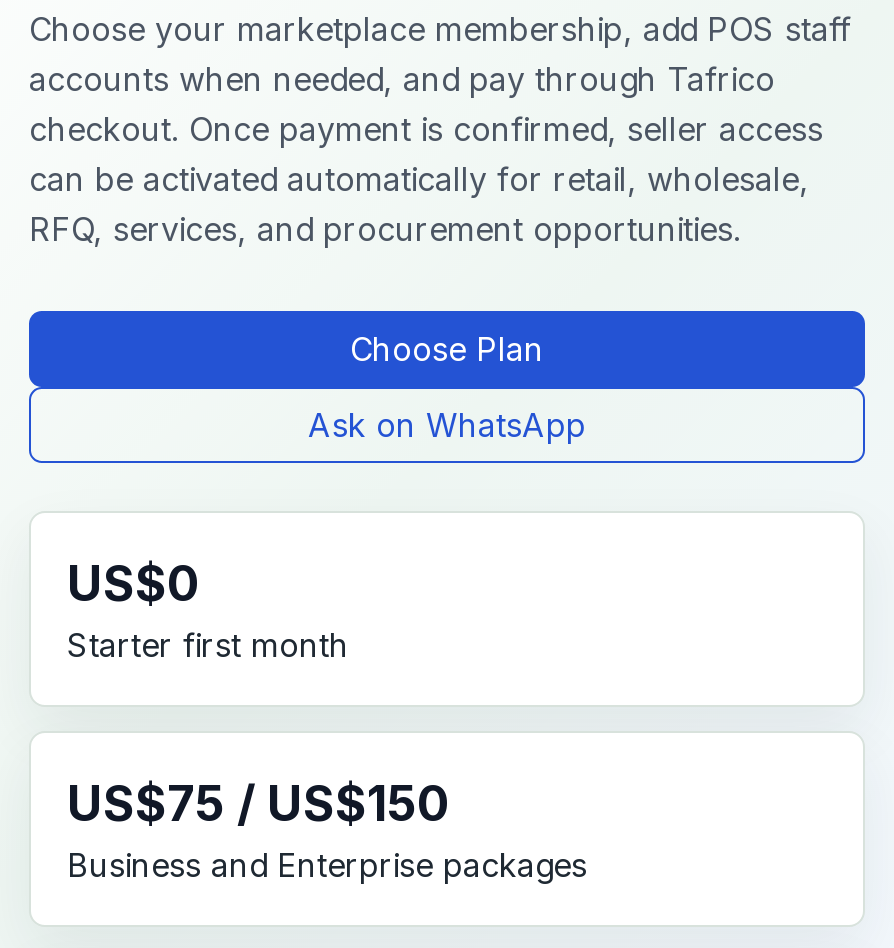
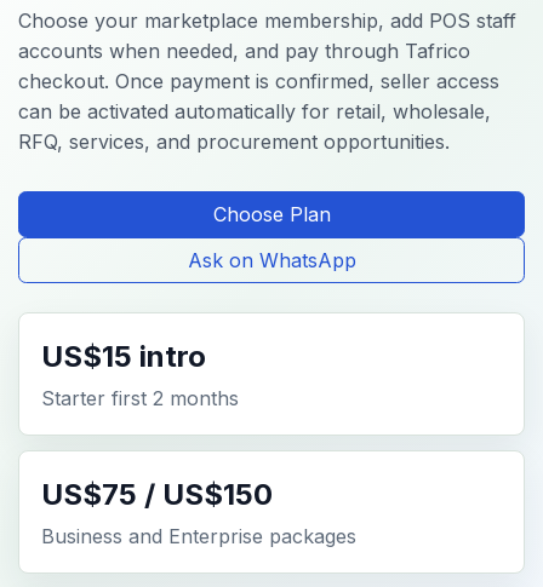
- US$0
- Starter first month
+ US$15 intro
+ Starter first 2 months
